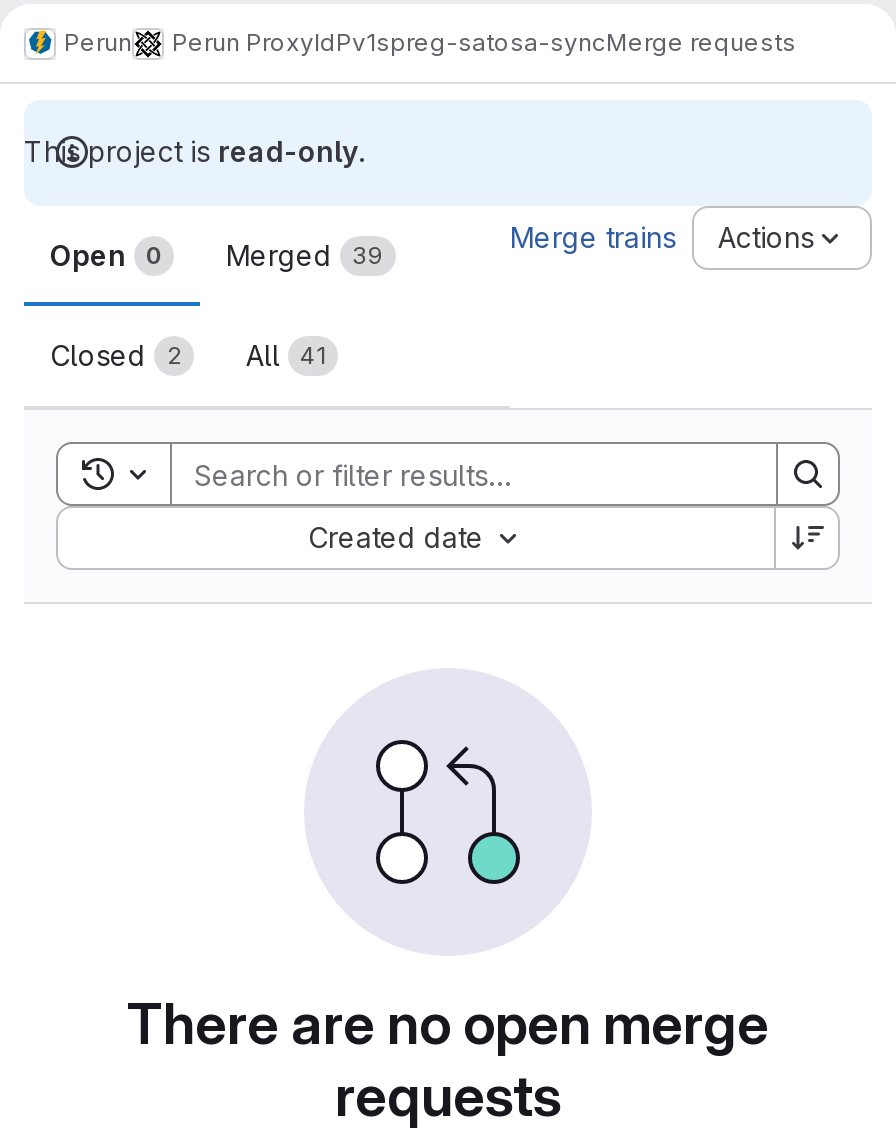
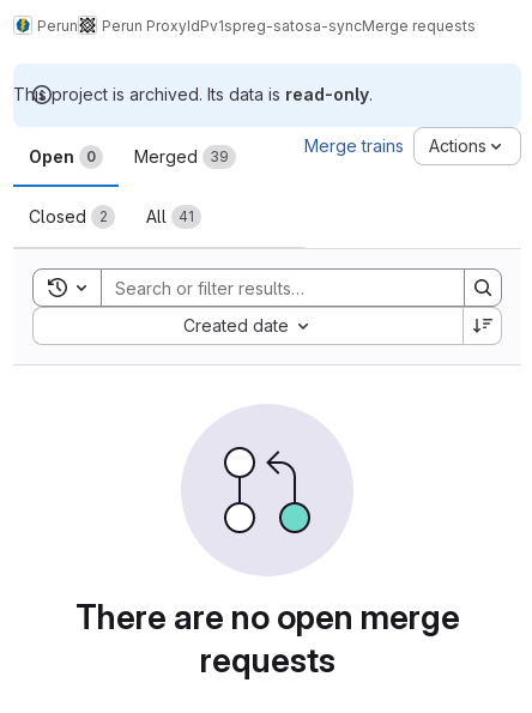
- This project is read-only.
+ This project is archived. Its data is read-only.
